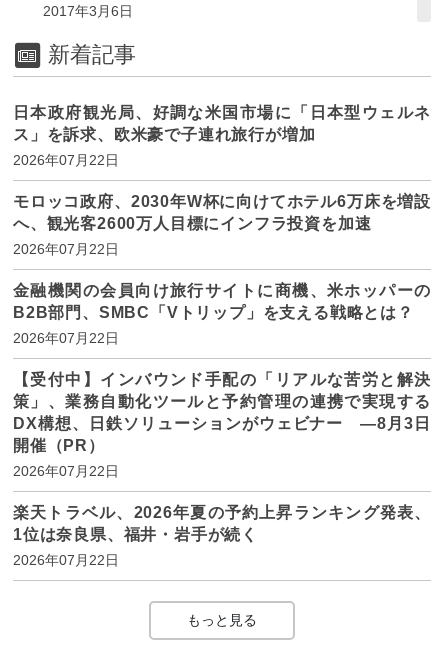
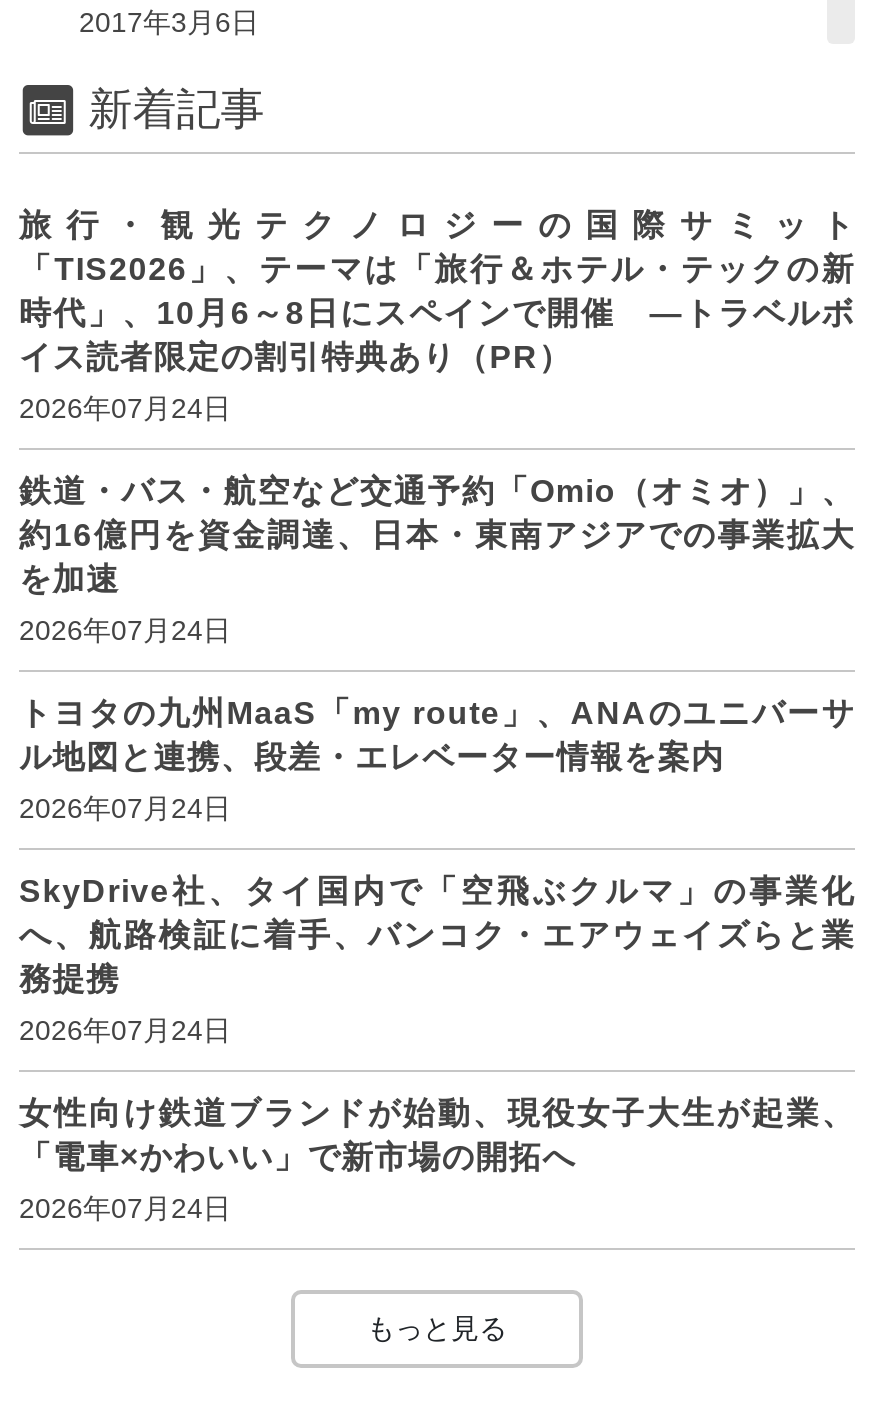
- 日本政府観光局、好調な米国市場に「日本型ウェルネ
- ス」を訴求、欧米豪で子連れ旅行が増加
+ 旅行・観光テクノロジーの国際サミット
+ 「TIS2026」、テーマは「旅行＆ホテル・テックの新
+ 時代」、10月6～8日にスペインで開催 ―トラベルボ
+ イス読者限定の割引特典あり（PR）

- 2026年07月22日
+ 2026年07月24日

- モロッコ政府、2030年W杯に向けてホテル6万床を増設
- へ、観光客2600万人目標にインフラ投資を加速
+ 鉄道・バス・航空など交通予約「Omio（オミオ）」、
+ 約16億円を資金調達、日本・東南アジアでの事業拡大
+ を加速

- 2026年07月22日
+ 2026年07月24日

- 金融機関の会員向け旅行サイトに商機、米ホッパーの
- B2B部門、SMBC「Vトリップ」を支える戦略とは？
+ トヨタの九州MaaS「my route」、ANAのユニバーサ
+ ル地図と連携、段差・エレベーター情報を案内

- 2026年07月22日
+ 2026年07月24日

- 【受付中】インバウンド手配の「リアルな苦労と解決
- 策」、業務自動化ツールと予約管理の連携で実現する
- DX構想、日鉄ソリューションがウェビナー ―8月3日
- 開催（PR）
+ SkyDrive社、タイ国内で「空飛ぶクルマ」の事業化
+ へ、航路検証に着手、バンコク・エアウェイズらと業
+ 務提携

- 2026年07月22日
+ 2026年07月24日

- 楽天トラベル、2026年夏の予約上昇ランキング発表、
- 1位は奈良県、福井・岩手が続く
+ 女性向け鉄道ブランドが始動、現役女子大生が起業、
+ 「電車×かわいい」で新市場の開拓へ

- 2026年07月22日
+ 2026年07月24日
